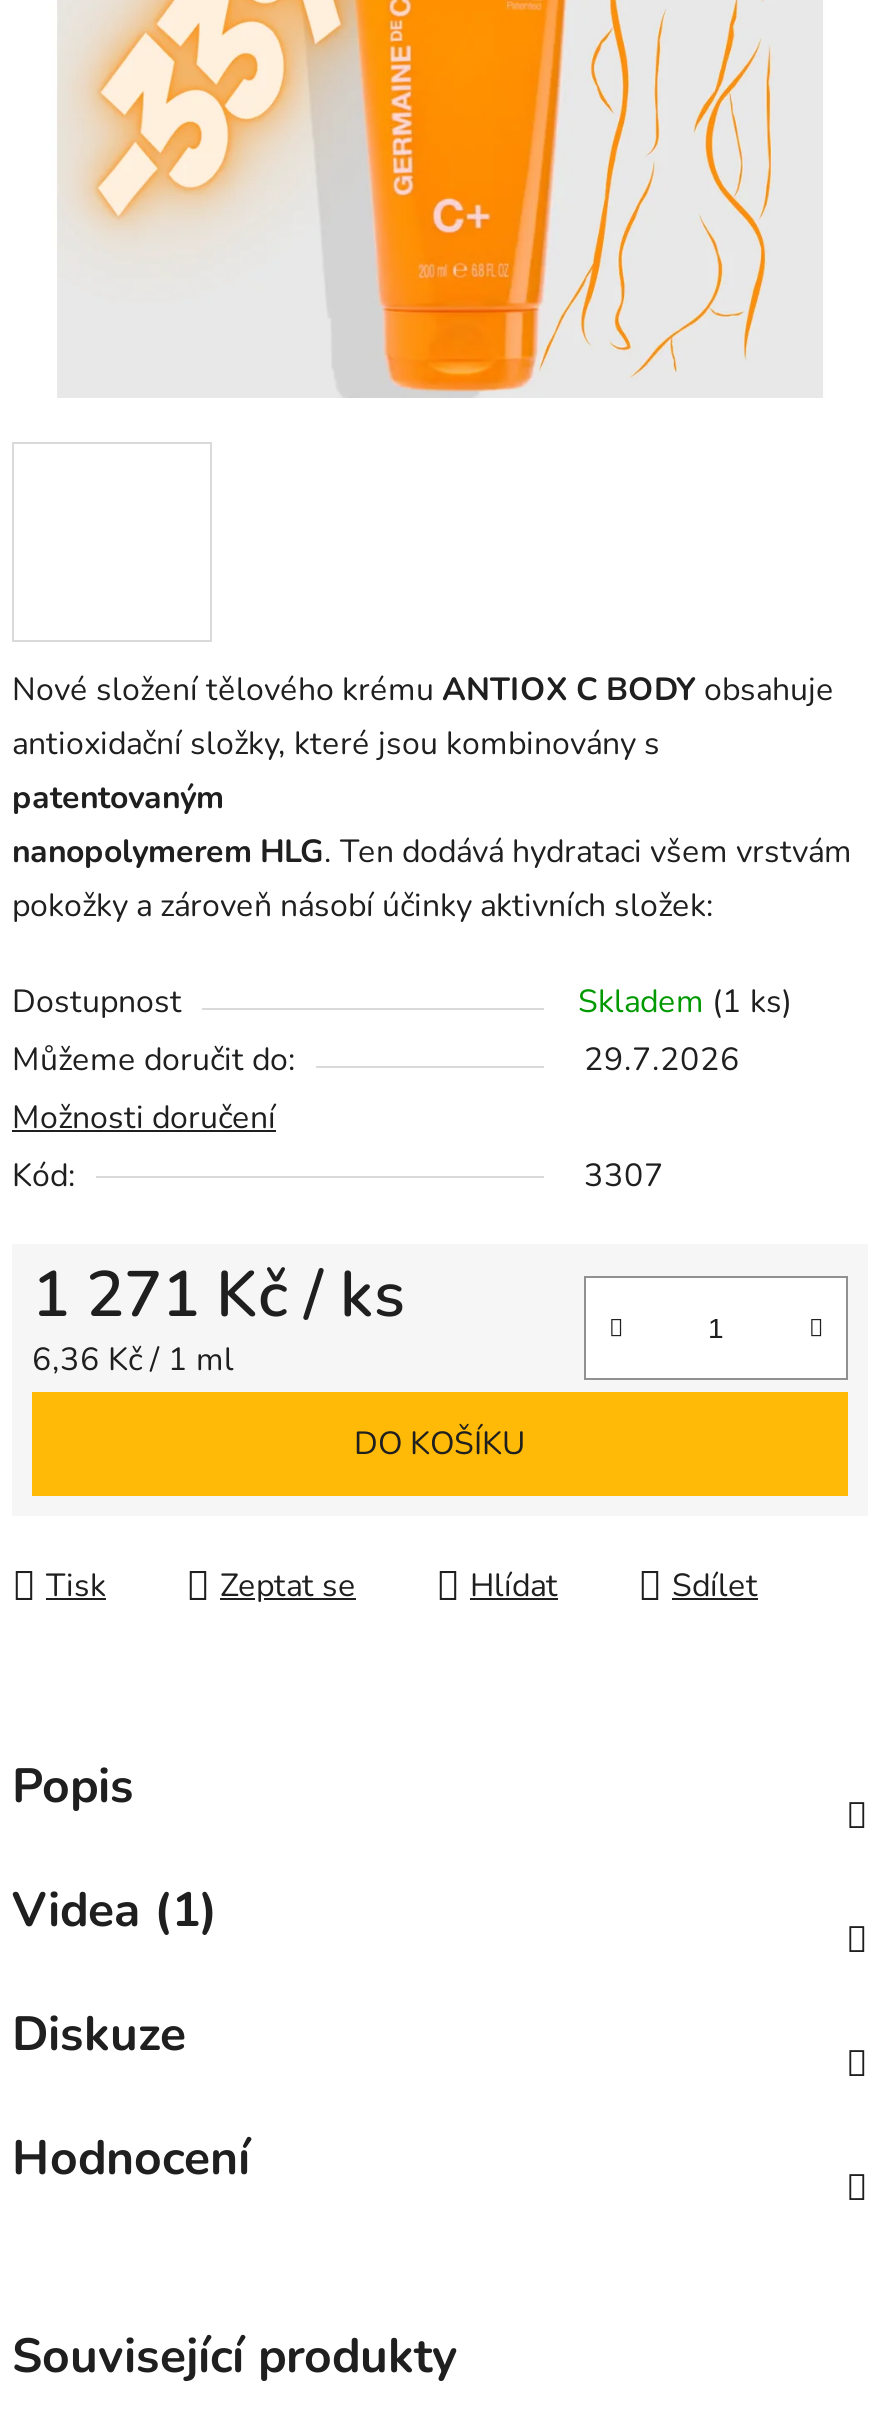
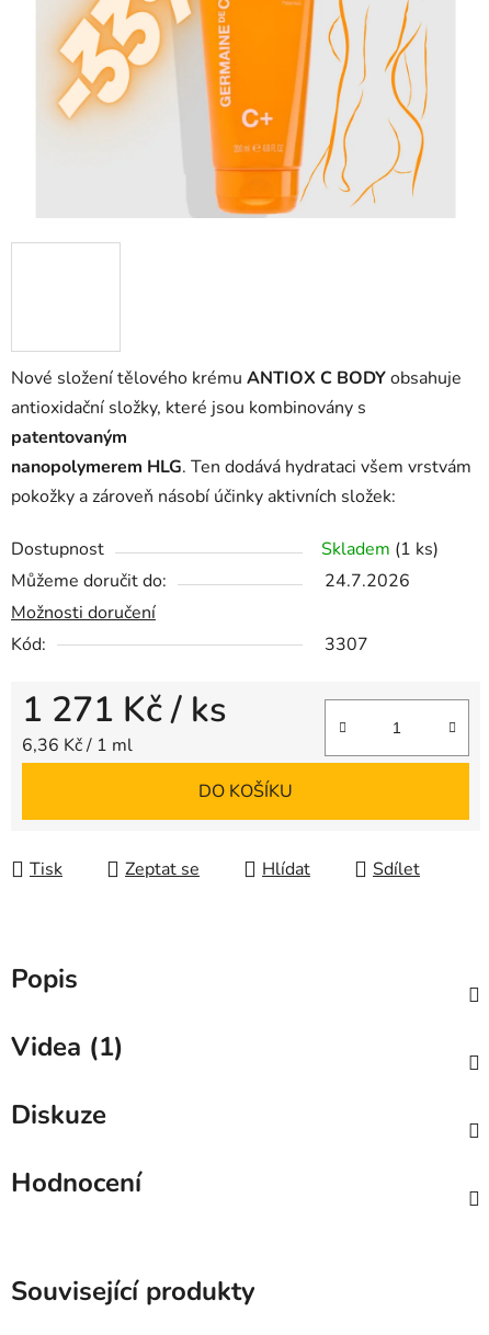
- 29.7.2026
+ 24.7.2026
